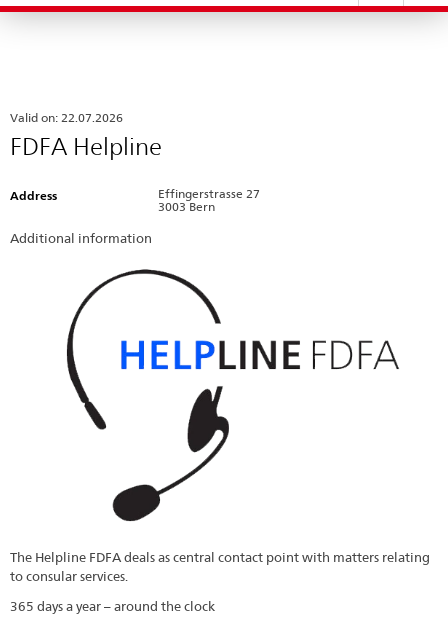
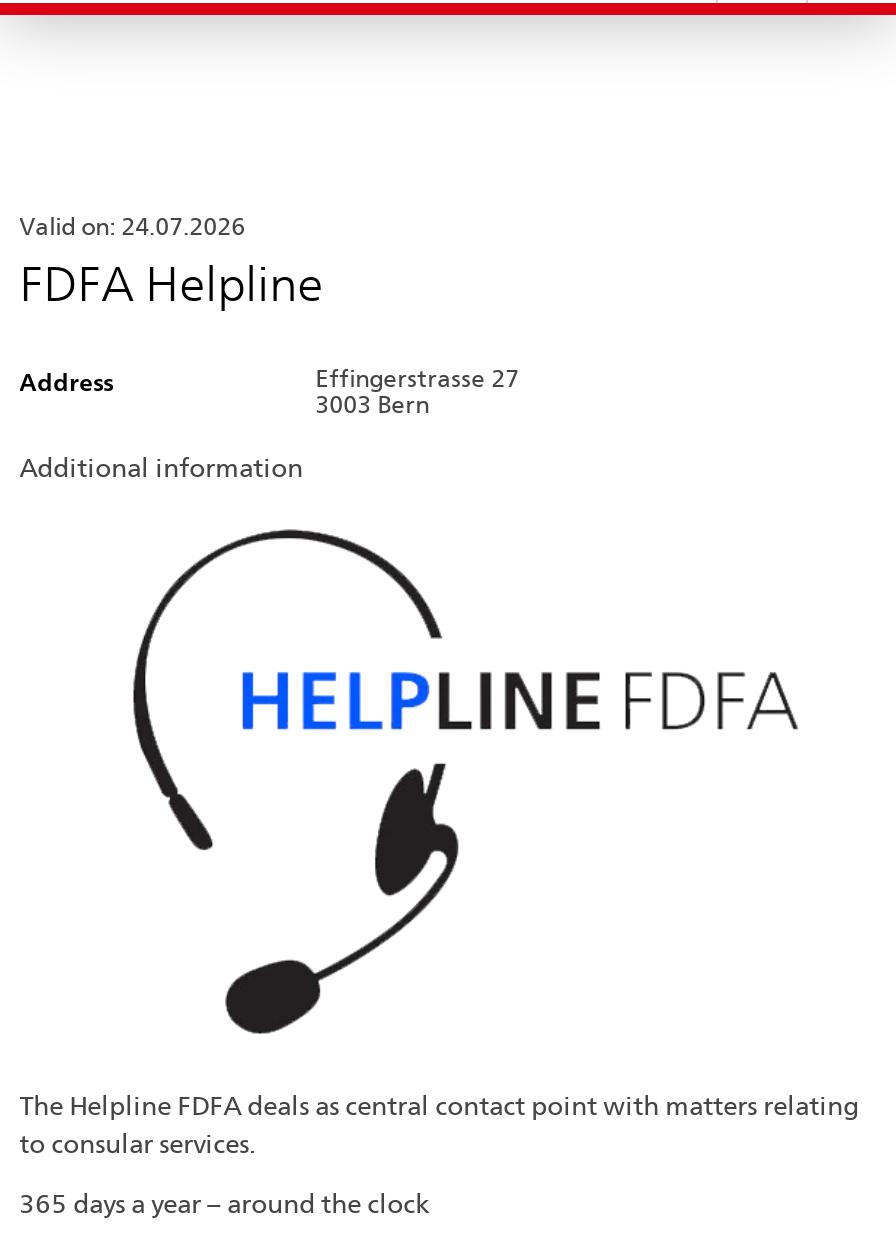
- Valid on: 22.07.2026
+ Valid on: 24.07.2026
